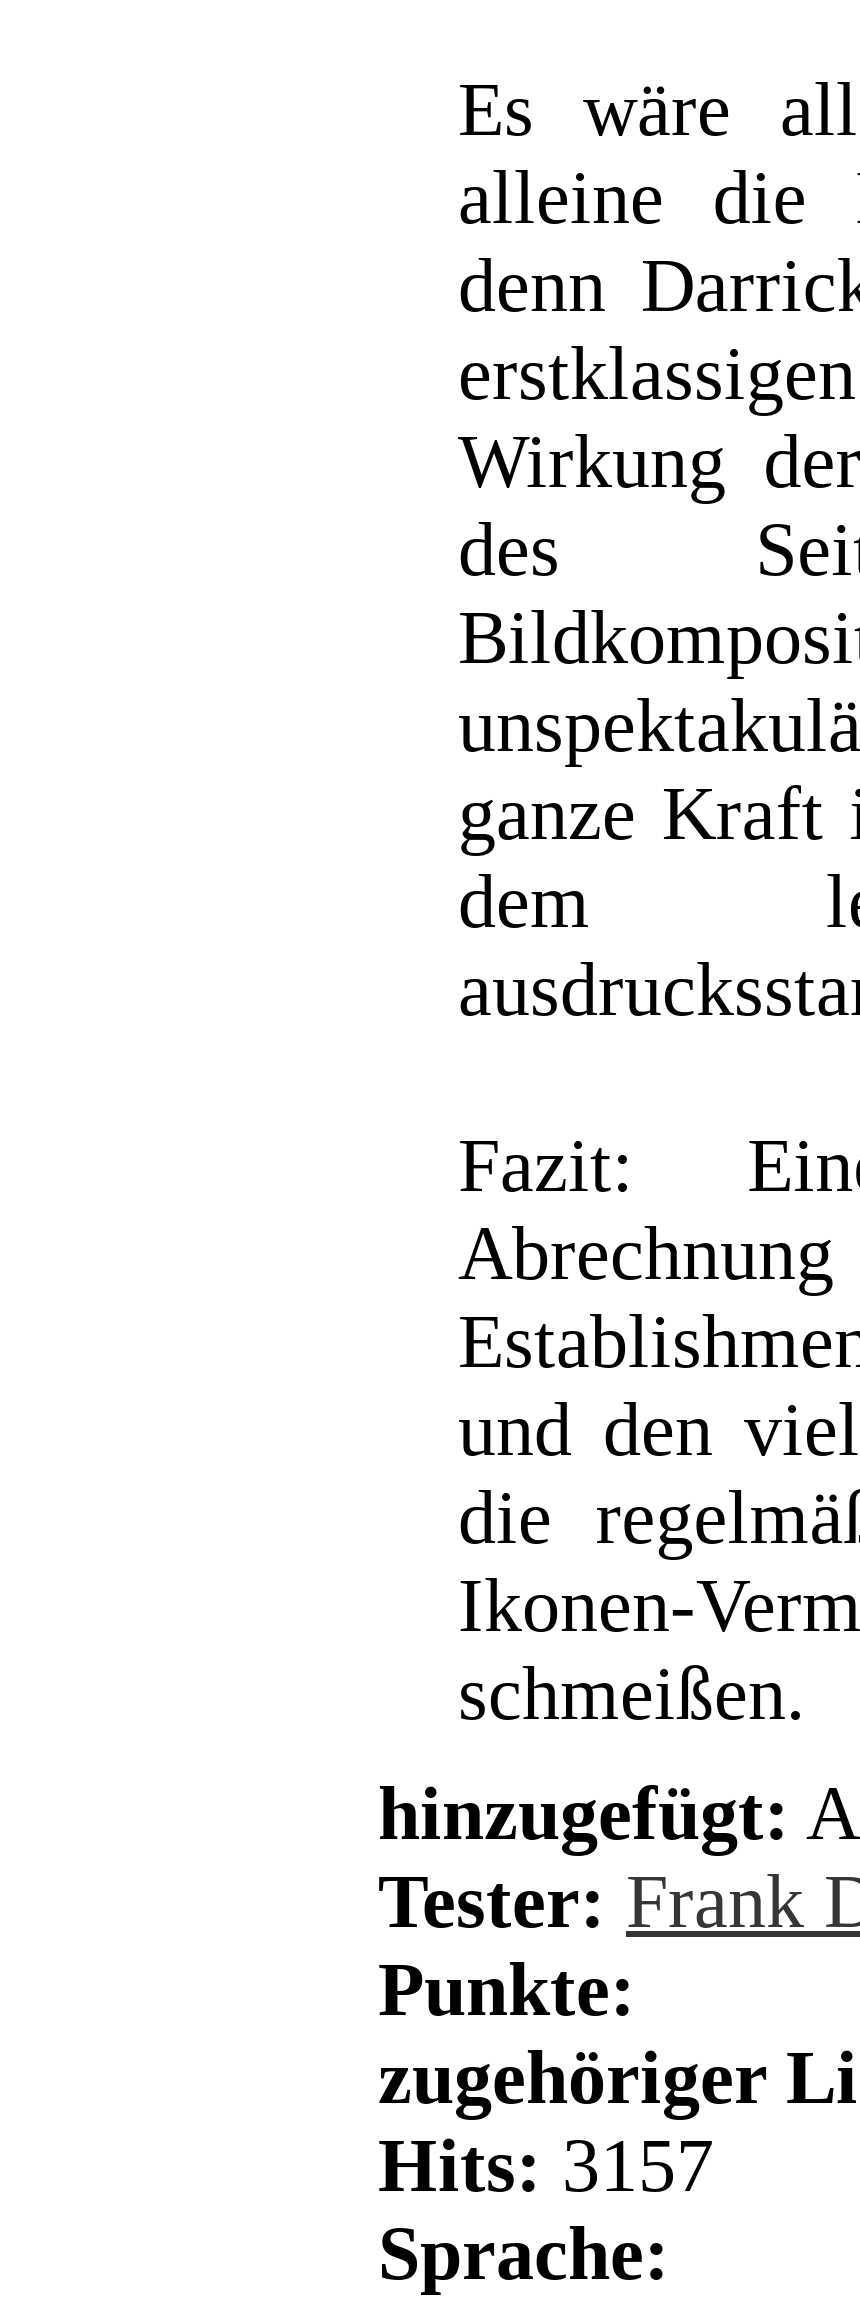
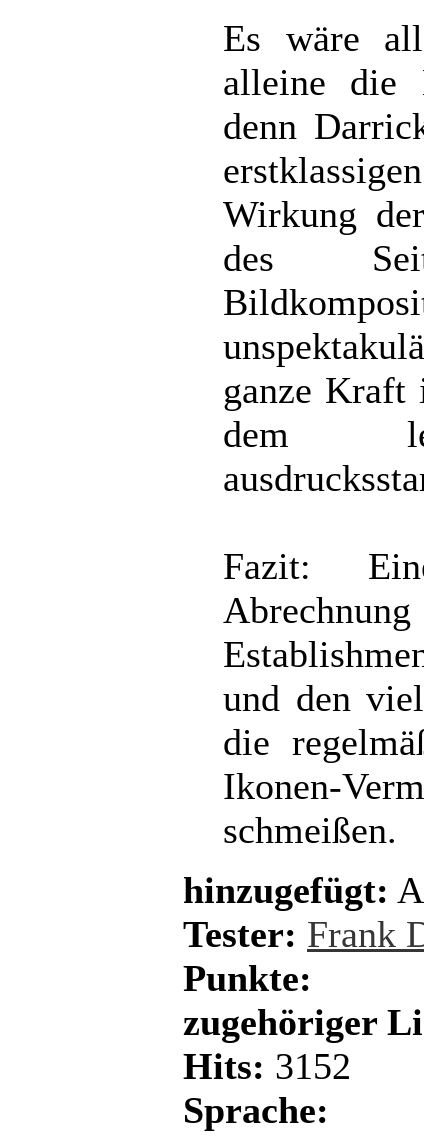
- Hits: 3157
+ Hits: 3152
